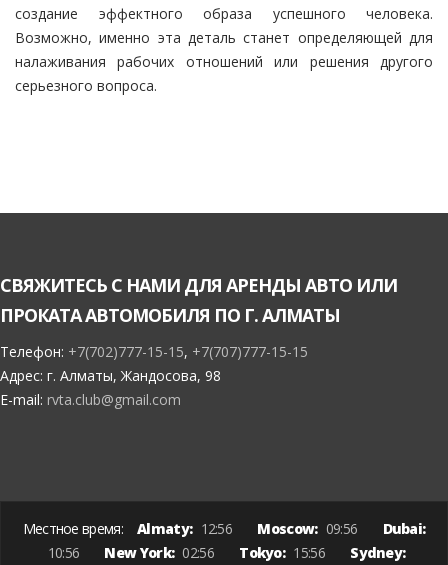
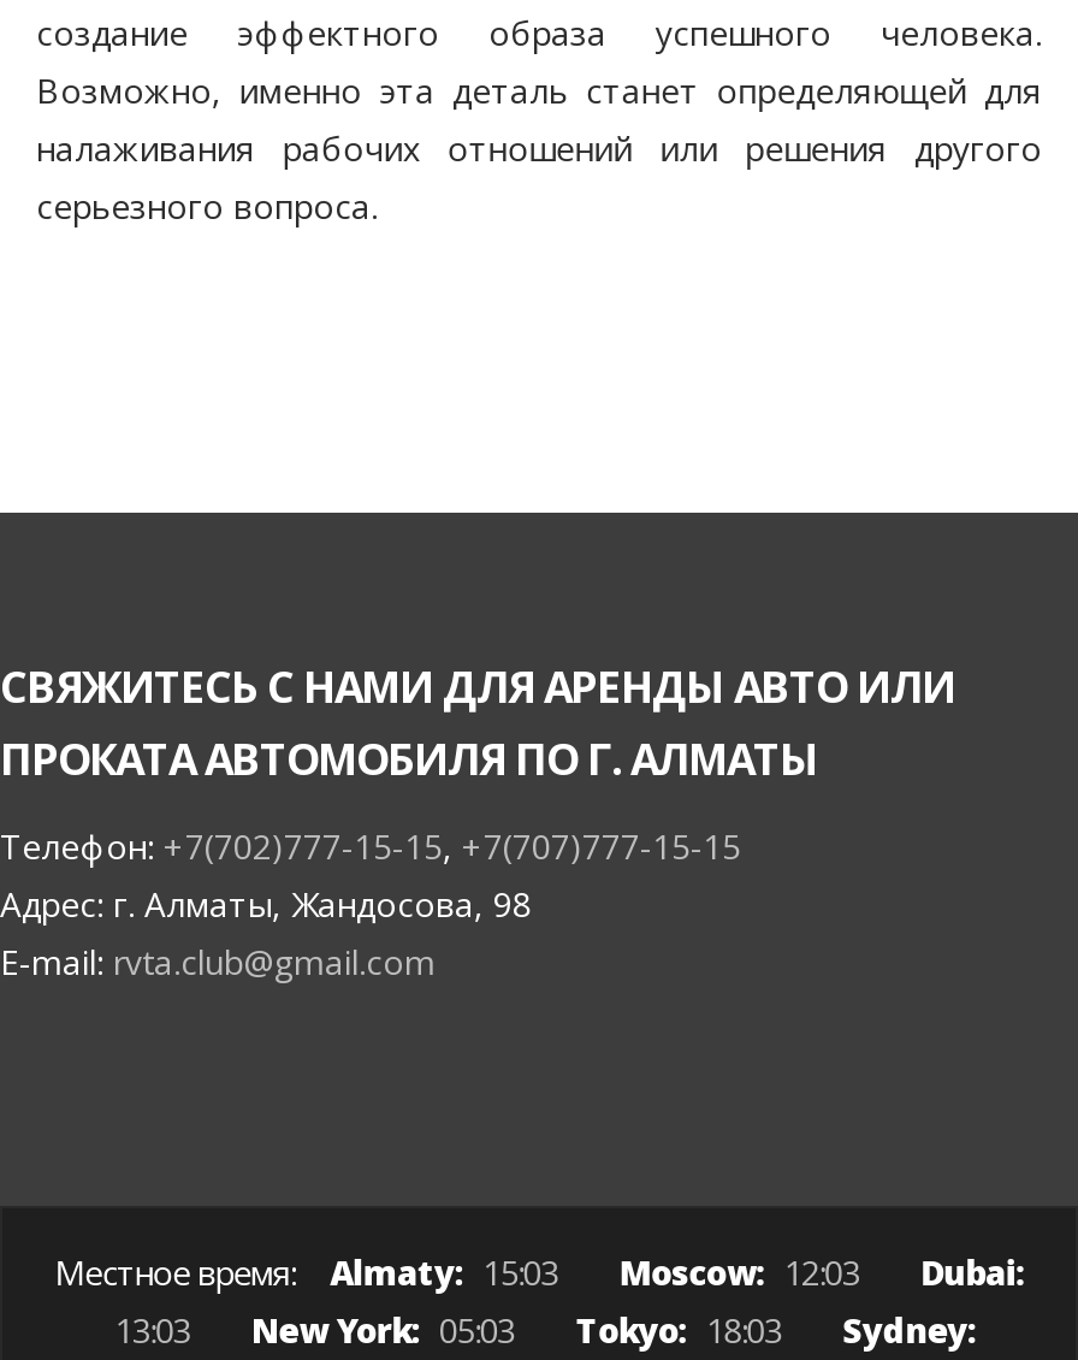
- Местное время: Almaty: 12:56
+ Местное время: Almaty: 15:03

- Moscow: 09:56
+ Moscow: 12:03

- 10:56
+ 13:03

- New York: 02:56
+ New York: 05:03

- Tokyo: 15:56
+ Tokyo: 18:03
